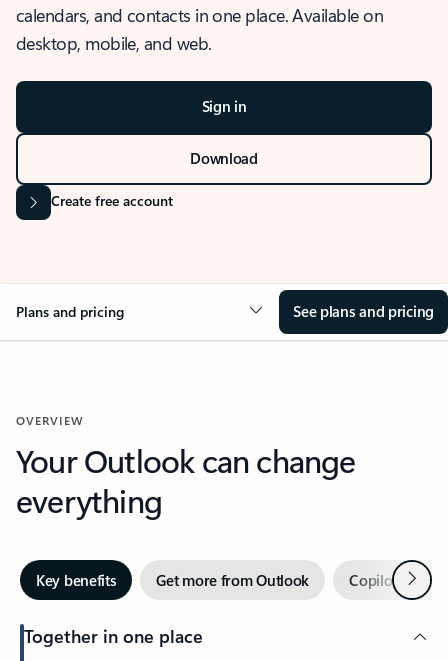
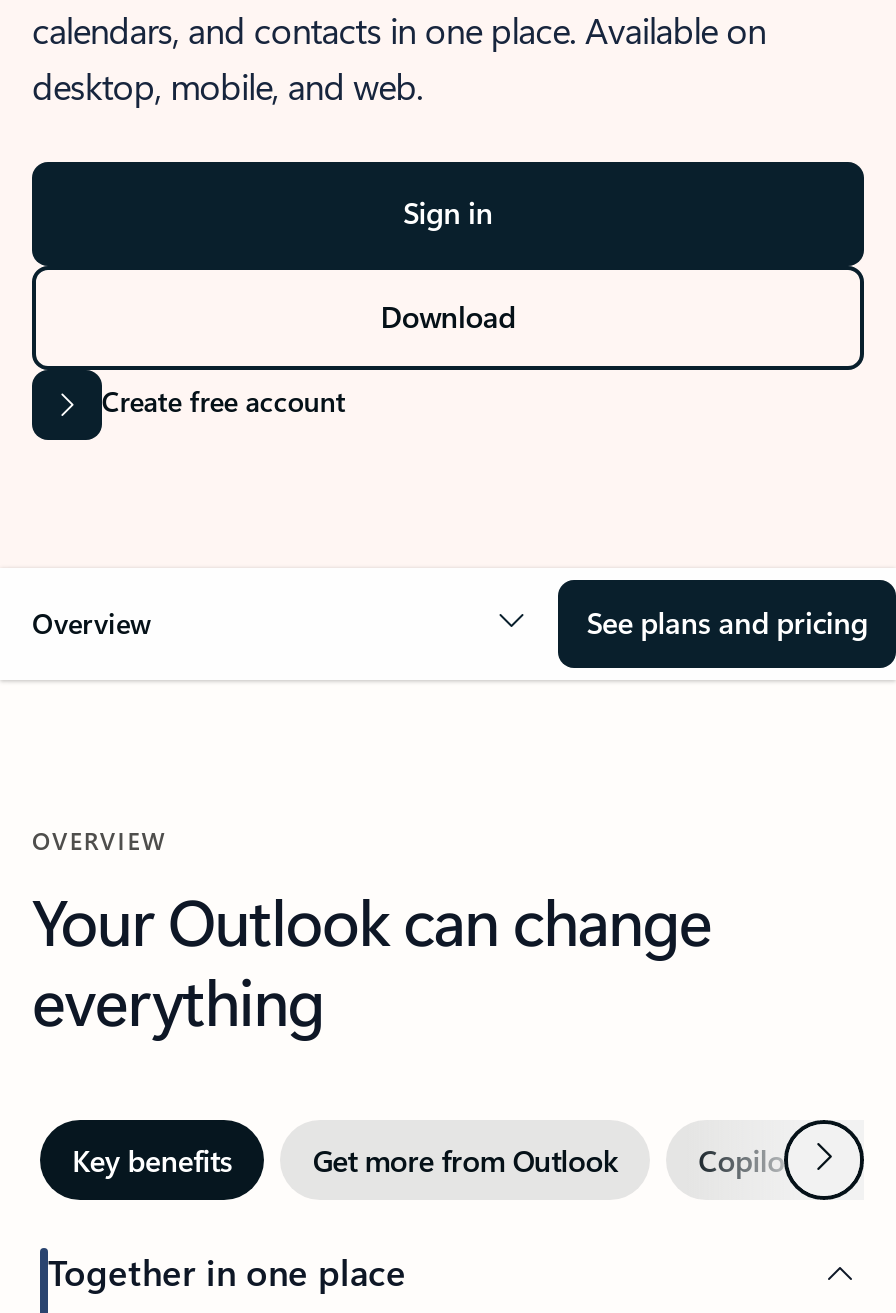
- Plans and pricing
+ Overview
